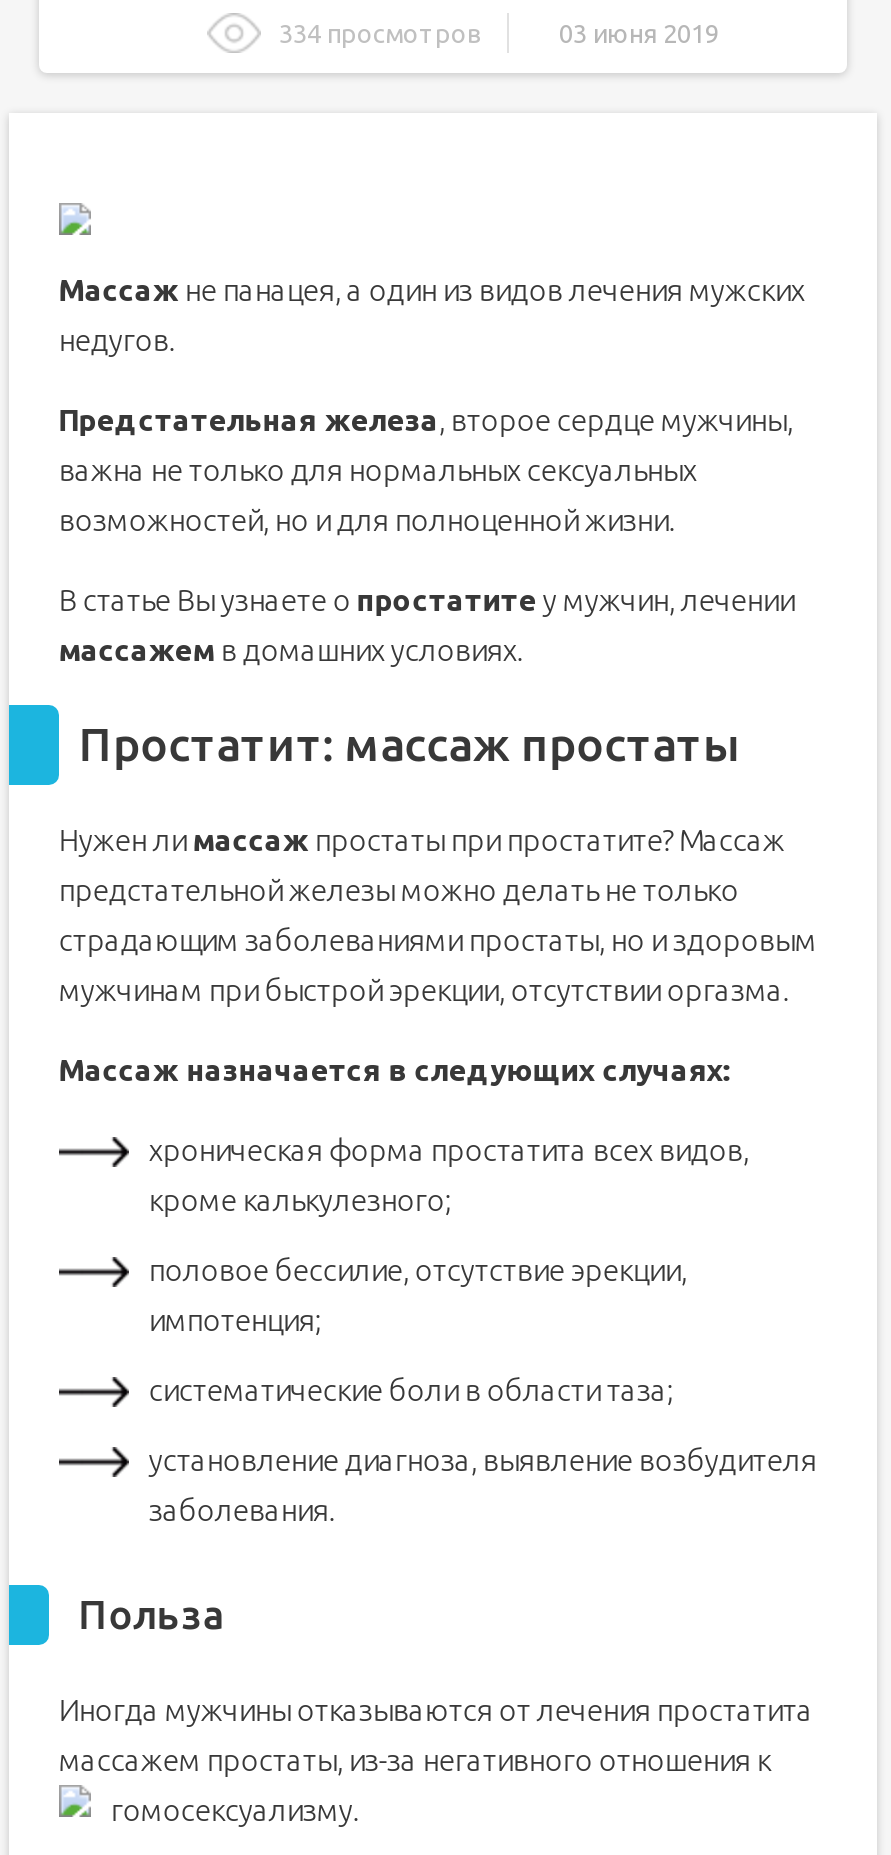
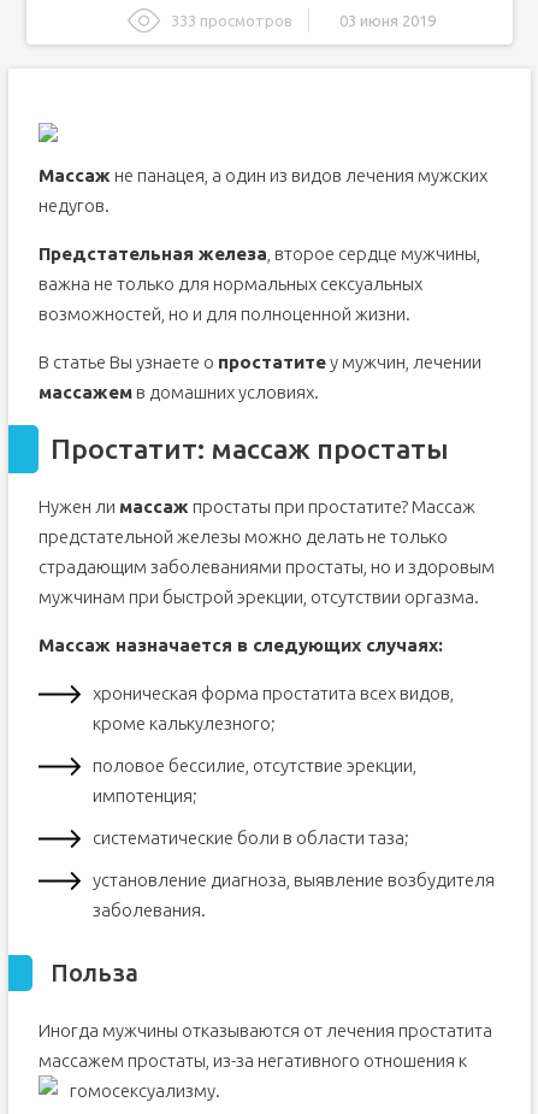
- 334 просмотров
+ 333 просмотров
